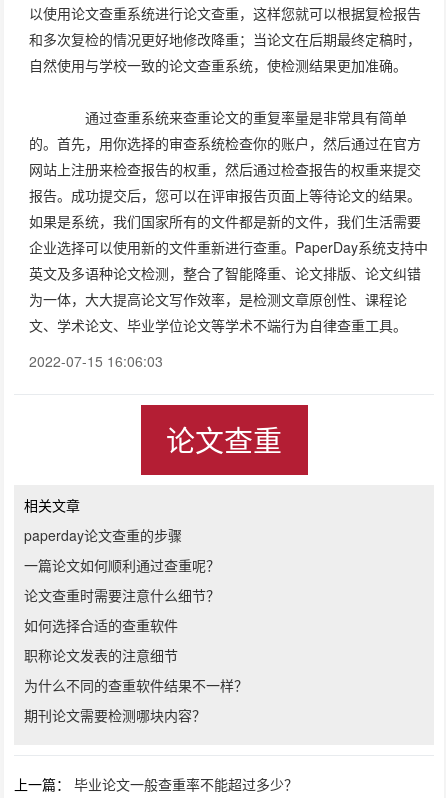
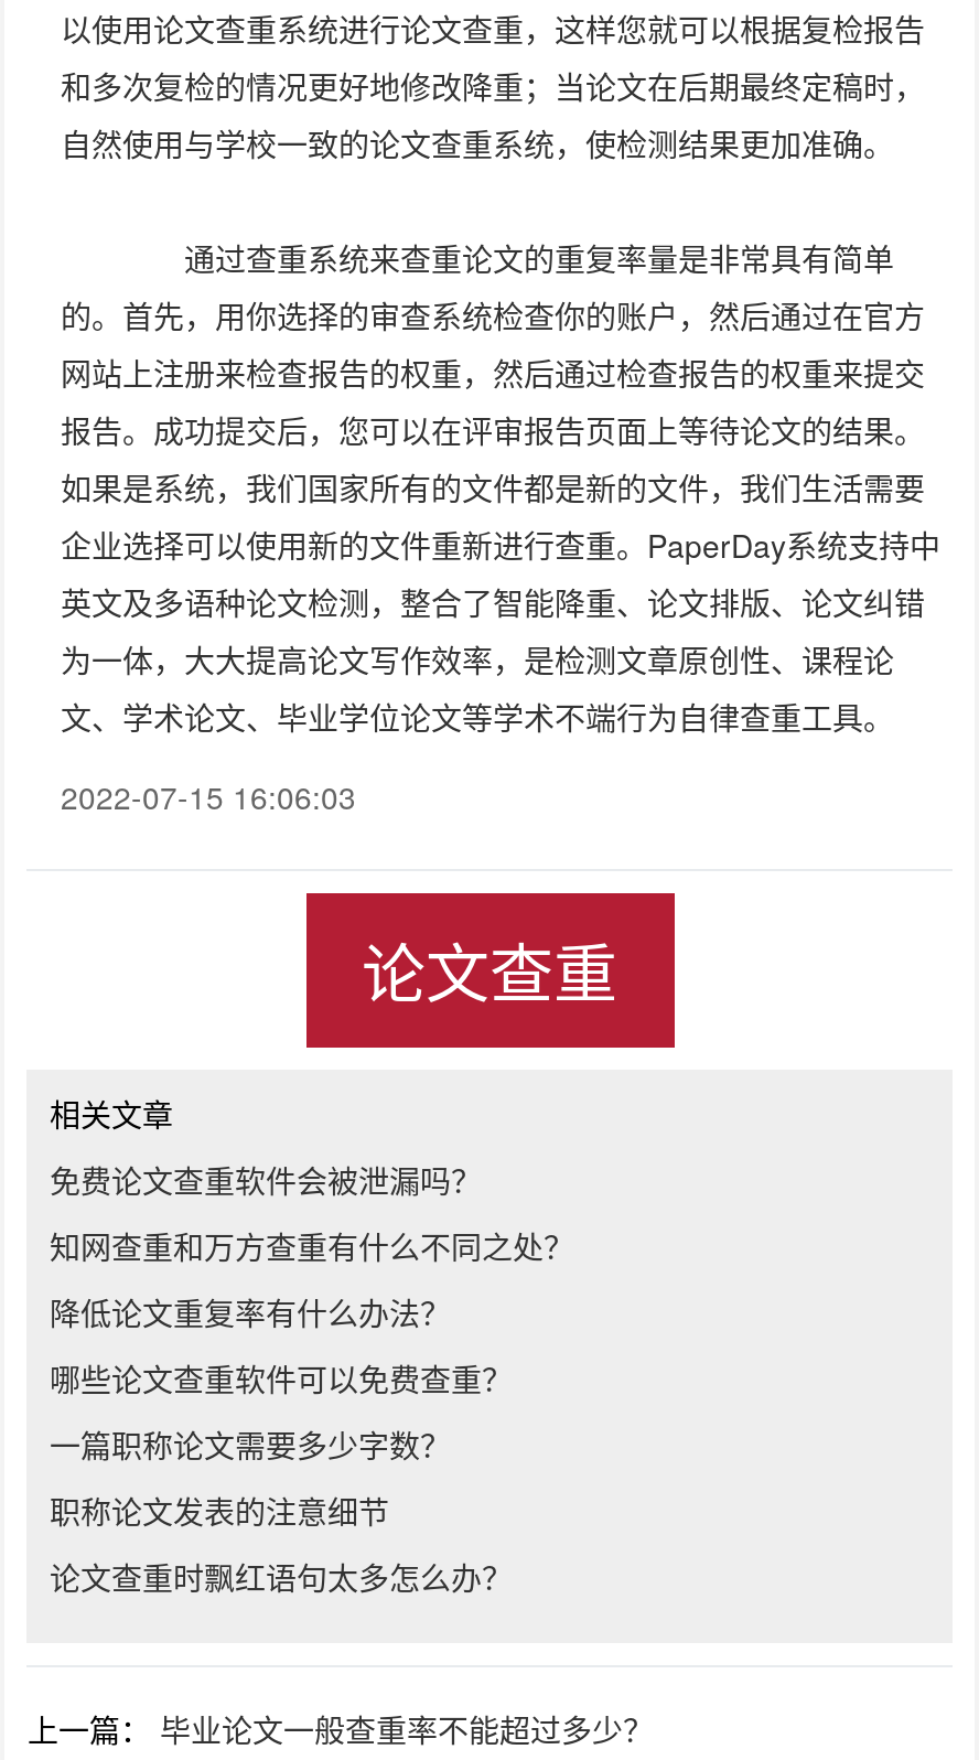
- paperday论文查重的步骤
- 一篇论文如何顺利通过查重呢？
- 论文查重时需要注意什么细节？
- 如何选择合适的查重软件
+ 免费论文查重软件会被泄漏吗？
+ 知网查重和万方查重有什么不同之处？
+ 降低论文重复率有什么办法？
+ 哪些论文查重软件可以免费查重？
+ 一篇职称论文需要多少字数？

moved down: 职称论文发表的注意细节

- 为什么不同的查重软件结果不一样？
- 期刊论文需要检测哪块内容？
+ 论文查重时飘红语句太多怎么办？
